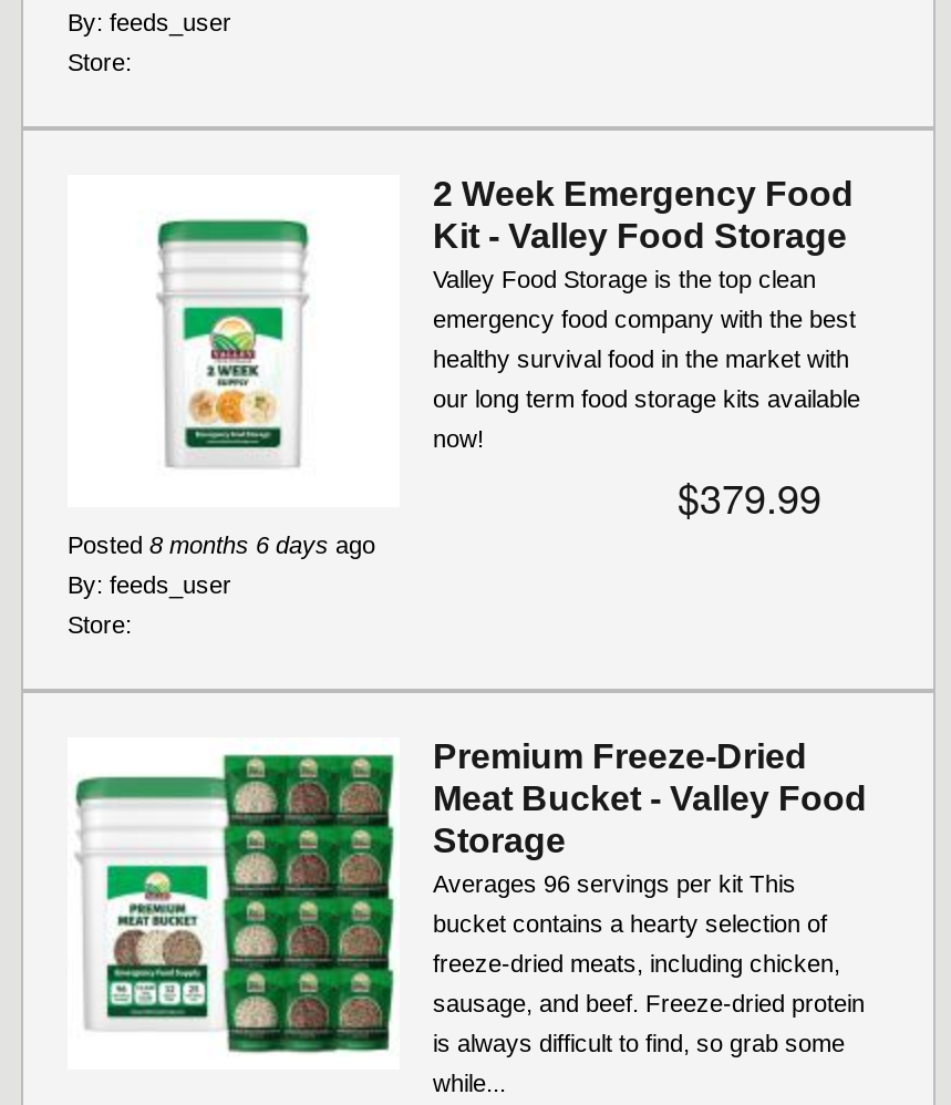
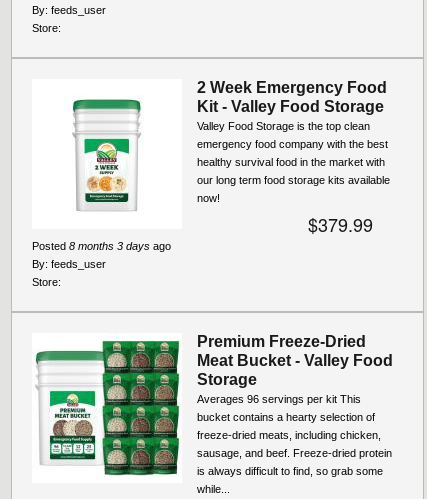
- Posted 8 months 6 days ago
+ Posted 8 months 3 days ago
